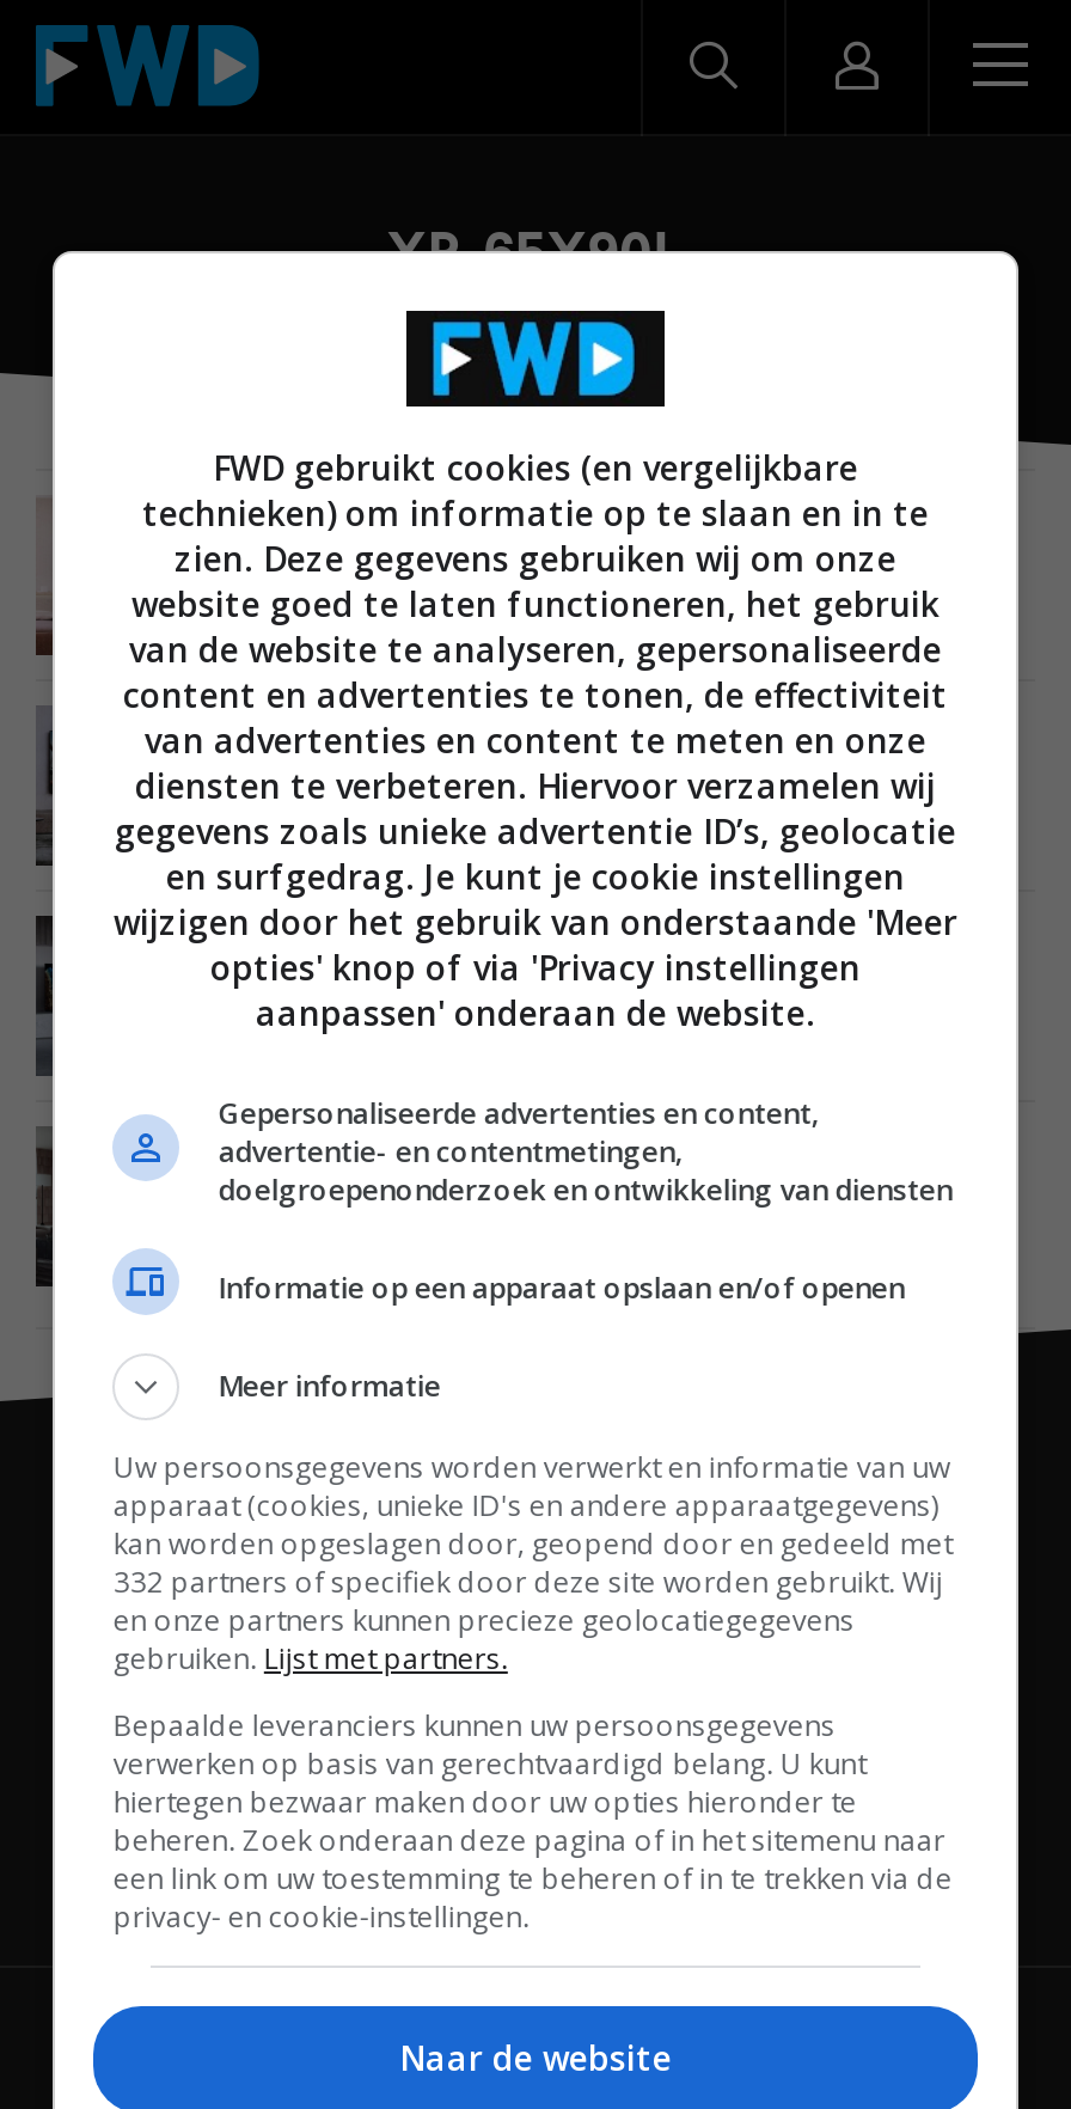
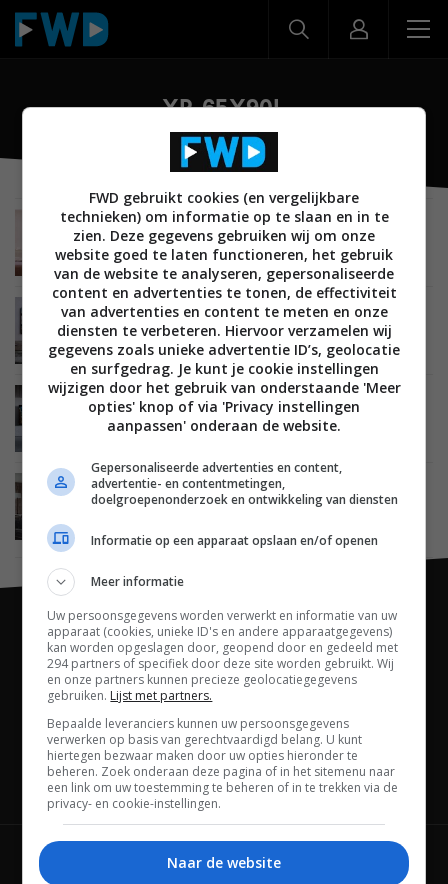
- 332 partners of specifiek door deze site worden gebruikt. Wij
+ 294 partners of specifiek door deze site worden gebruikt. Wij
